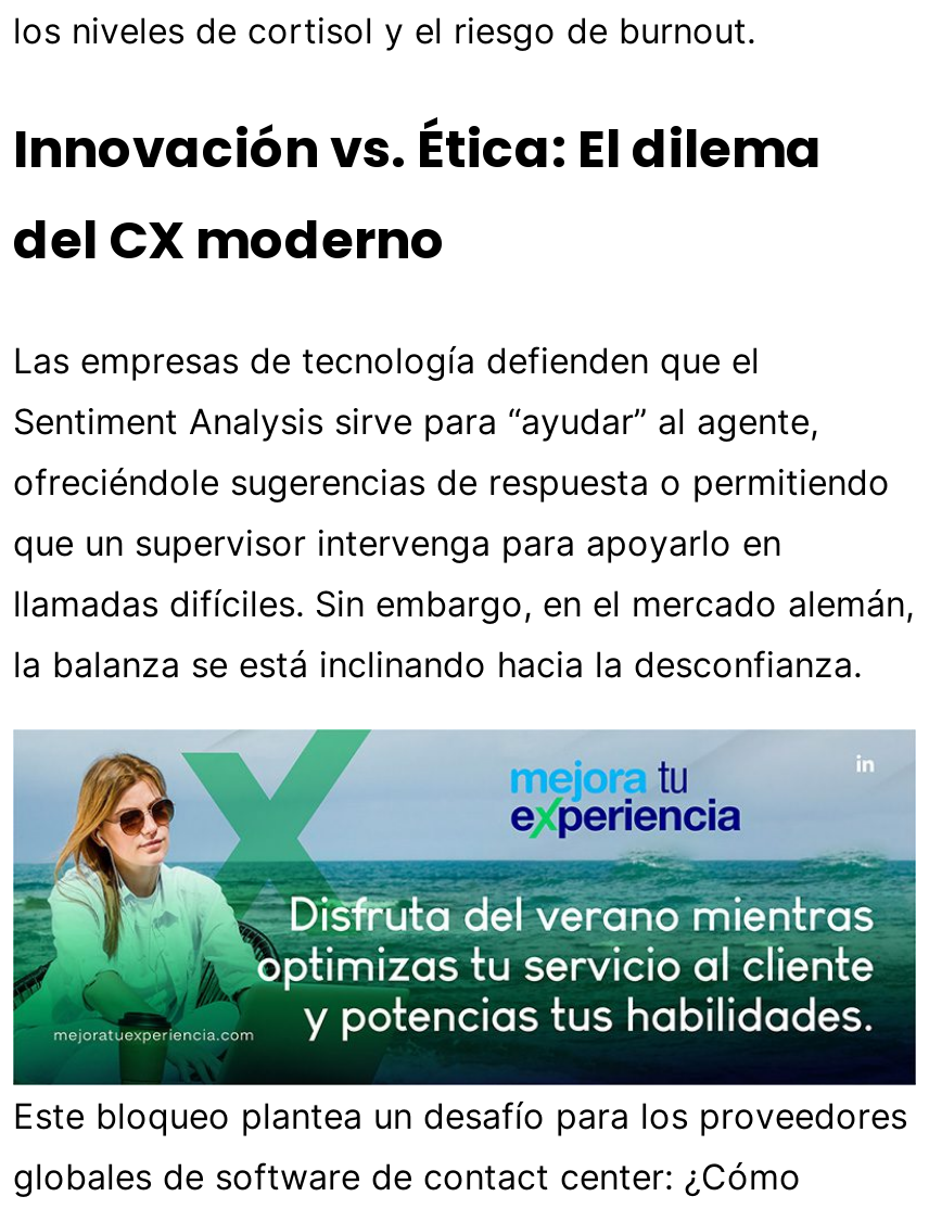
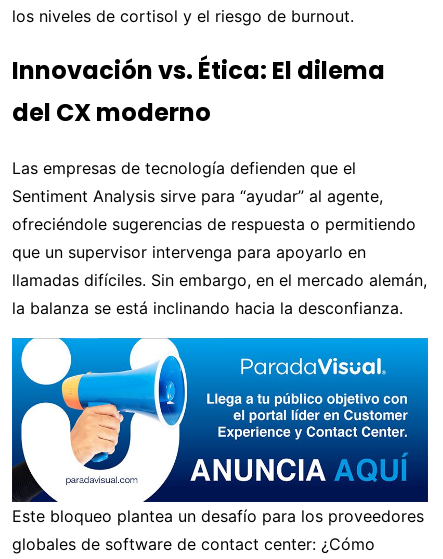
- [image]
+ [image]
